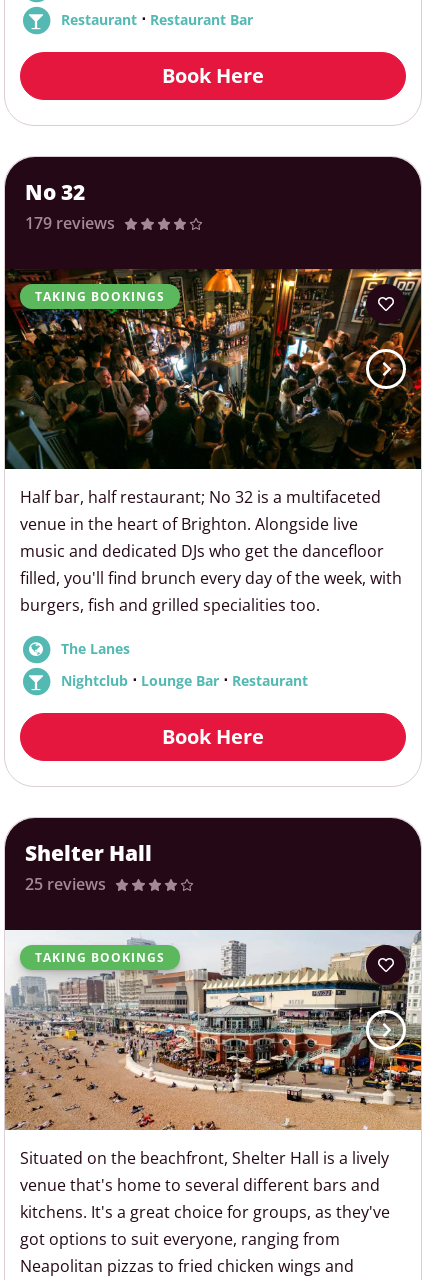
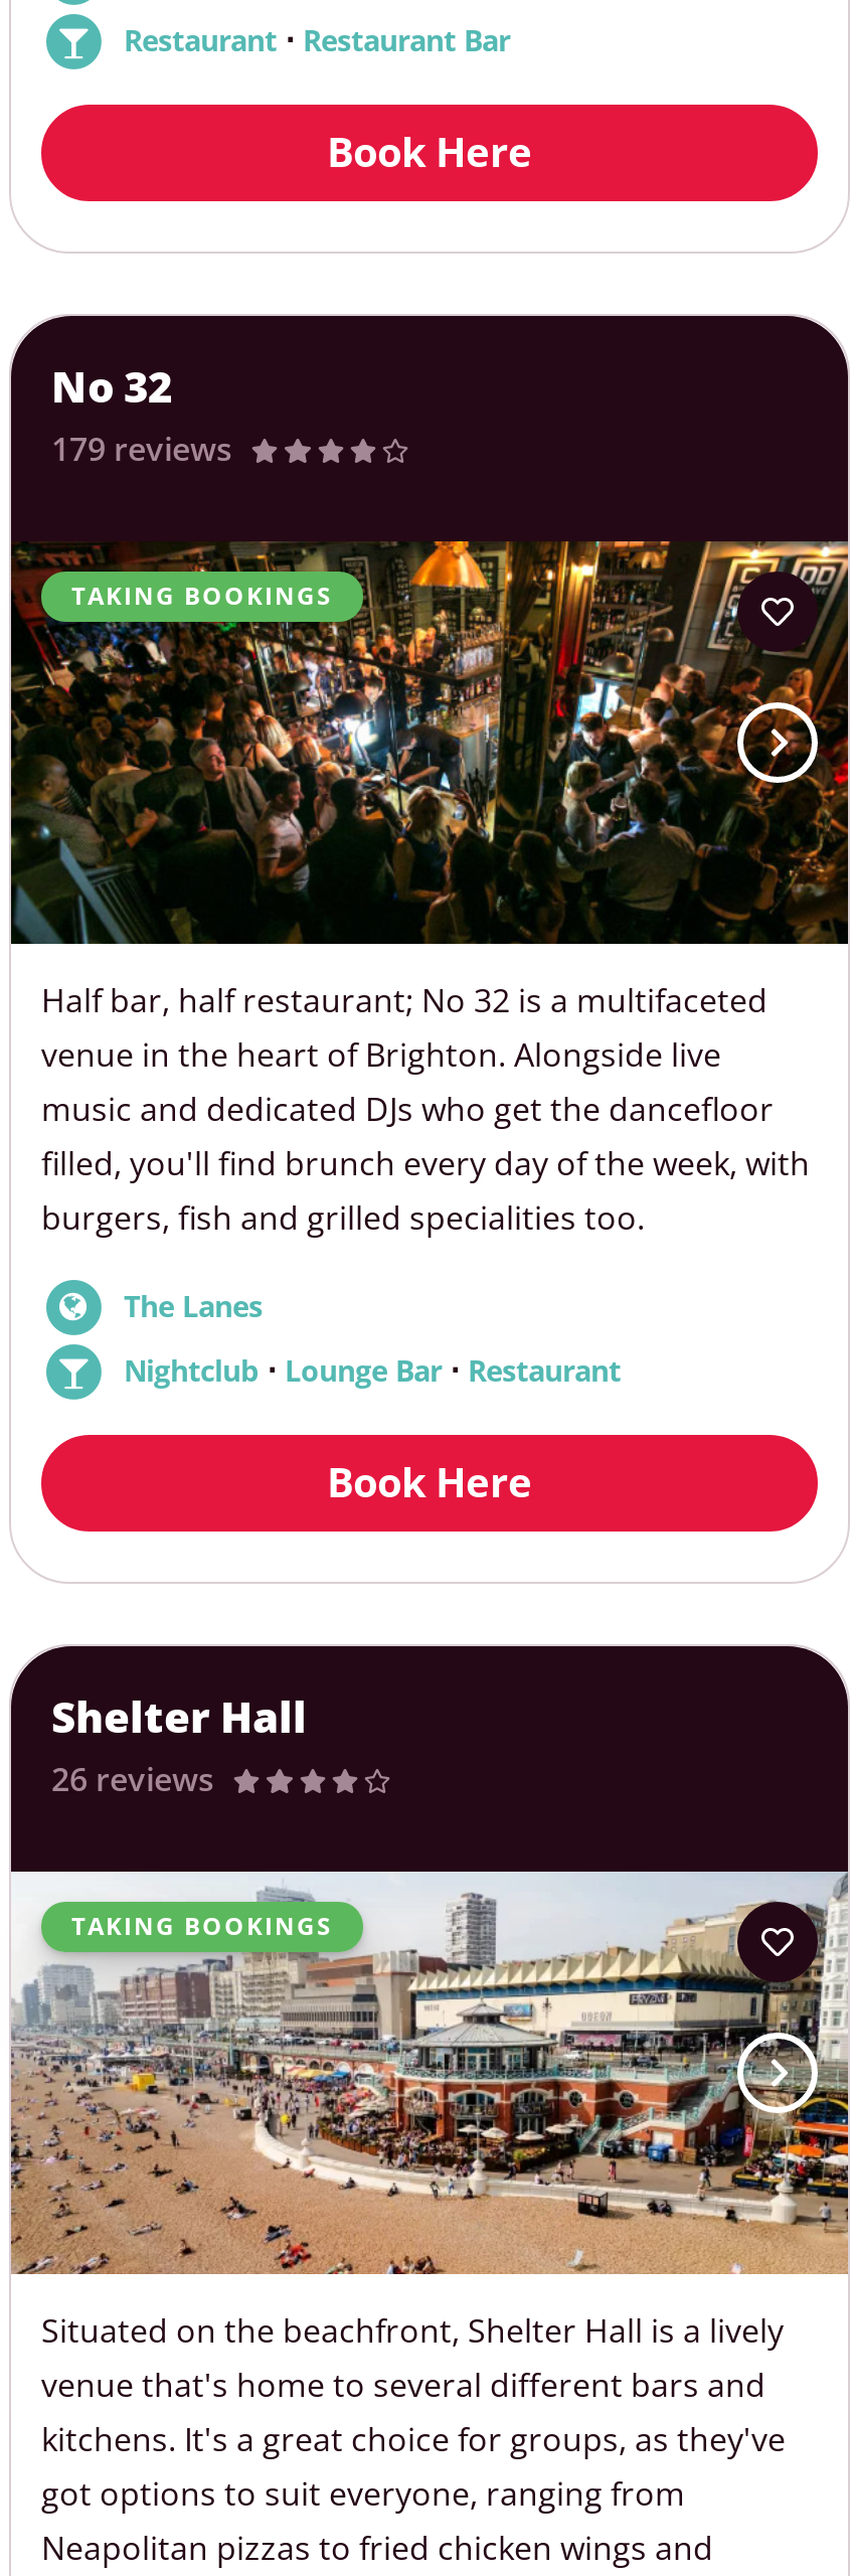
- 25 reviews
+ 26 reviews
